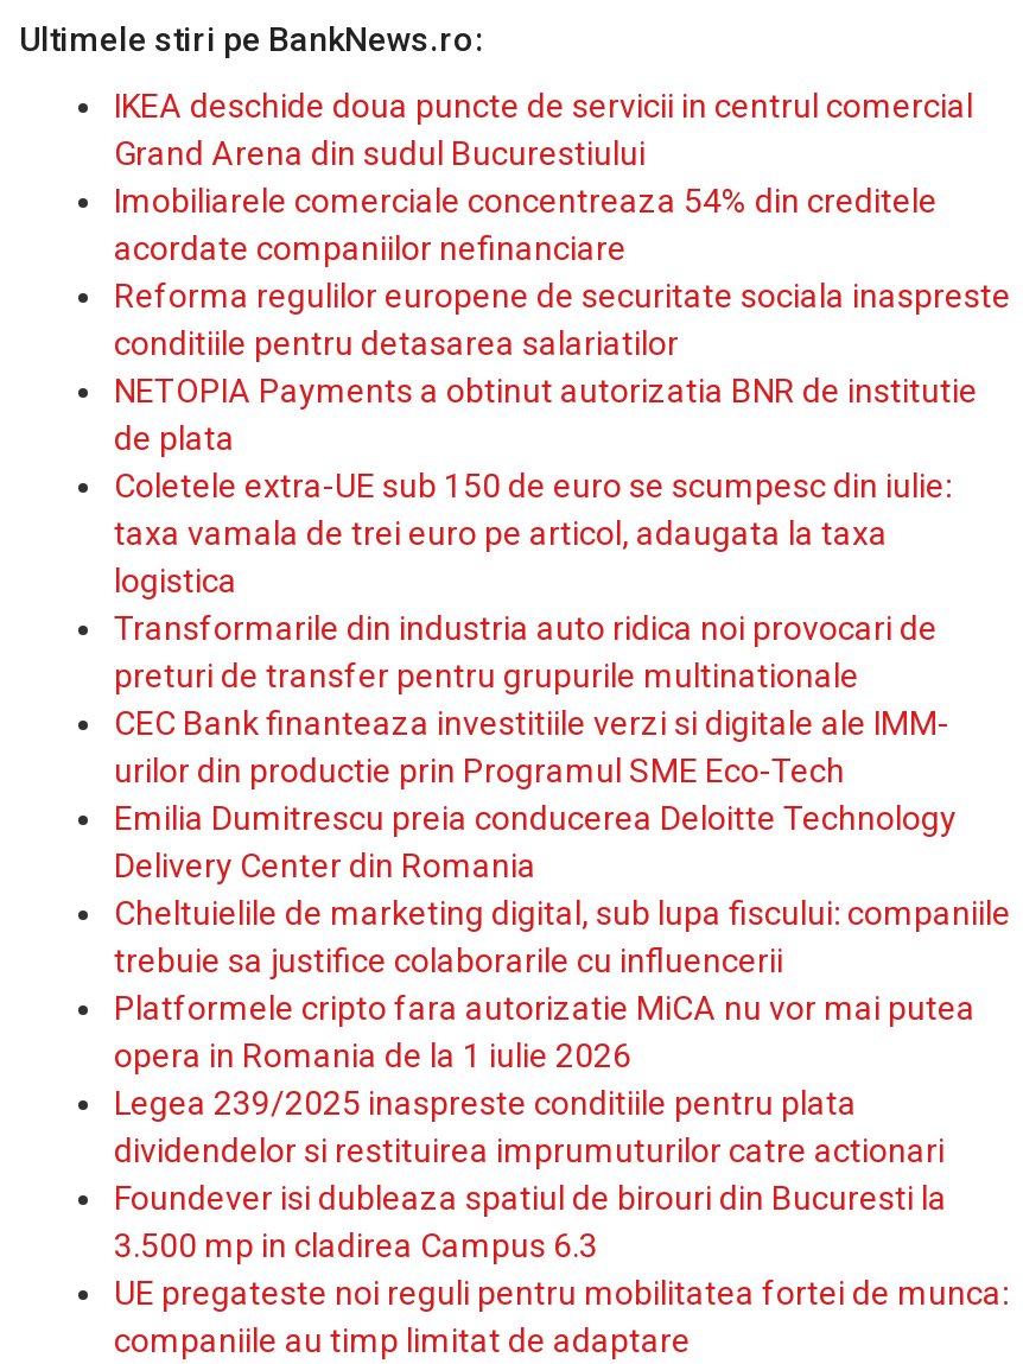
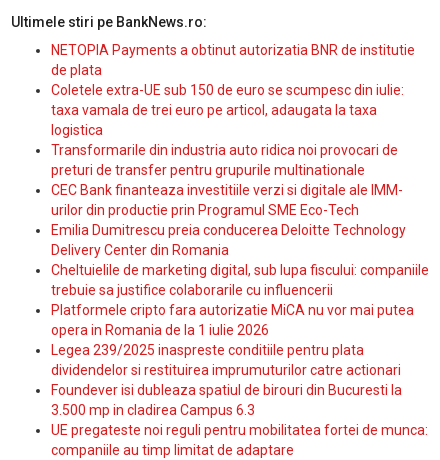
- IKEA deschide doua puncte de servicii in centrul comercial
- Grand Arena din sudul Bucurestiului
- Imobiliarele comerciale concentreaza 54% din creditele
- acordate companiilor nefinanciare
- Reforma regulilor europene de securitate sociala inaspreste
- conditiile pentru detasarea salariatilor
